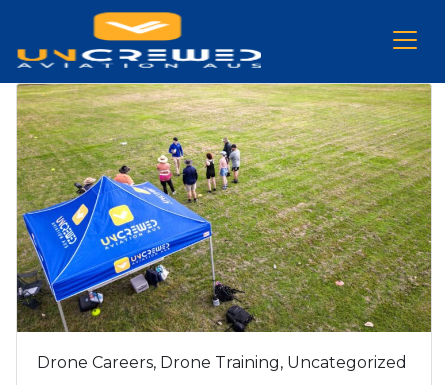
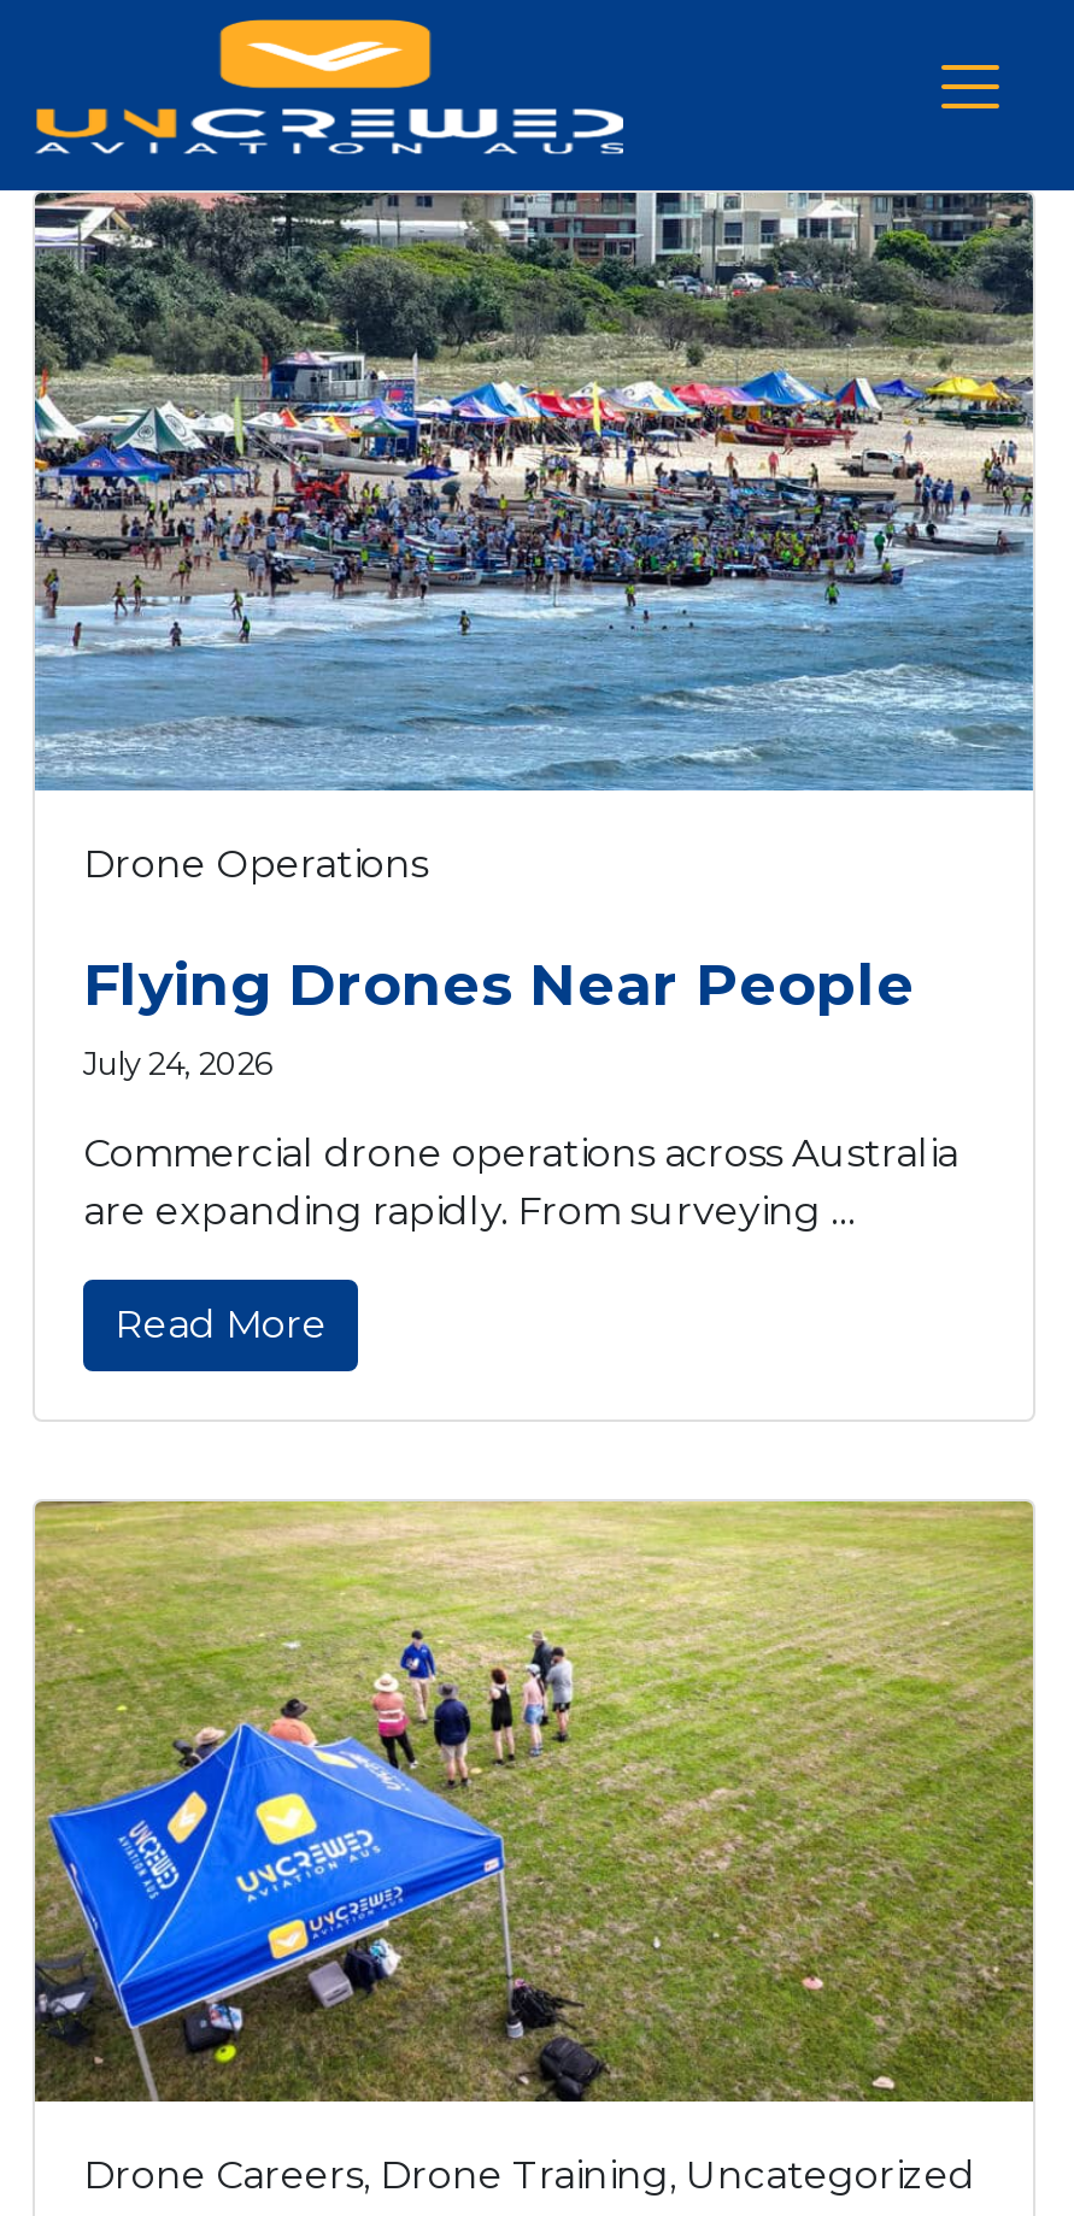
+ [image]
+ Drone Operations
+ Flying Drones Near People
+ July 24, 2026
+ Commercial drone operations across Australia
+ are expanding rapidly. From surveying …
+ Read More
